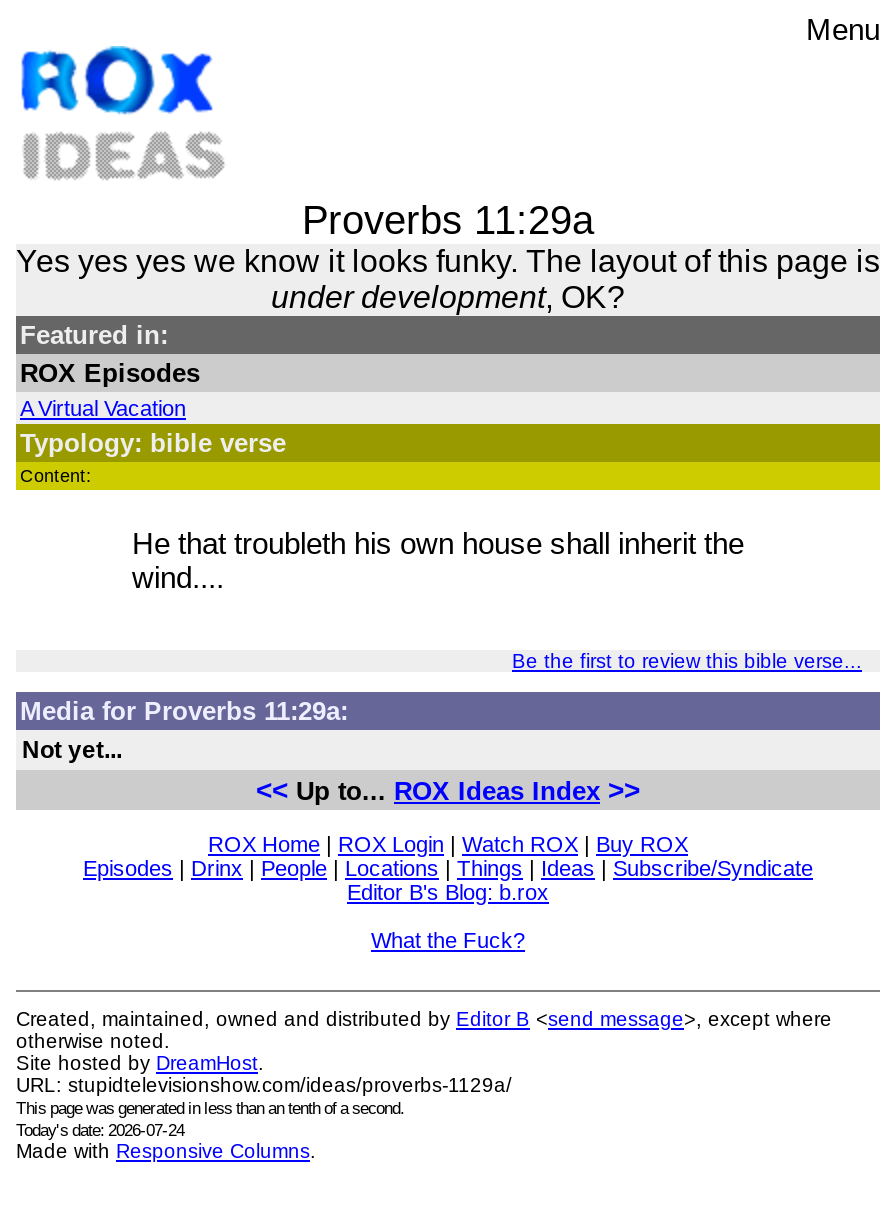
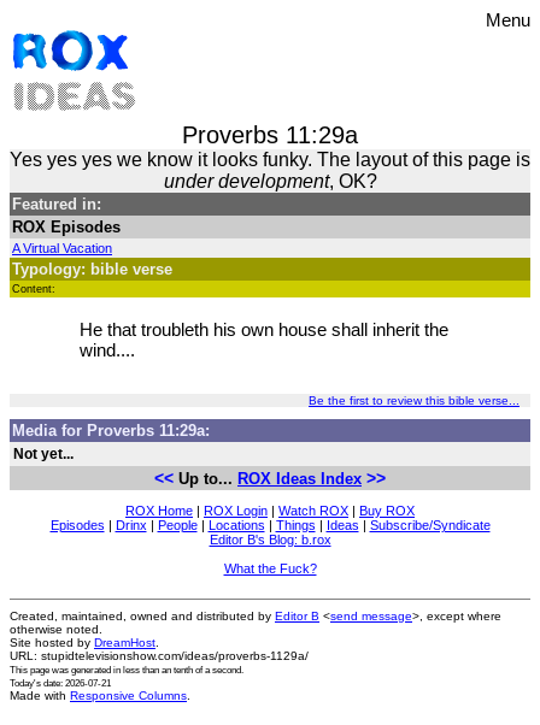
- Today's date: 2026-07-24
+ Today's date: 2026-07-21
